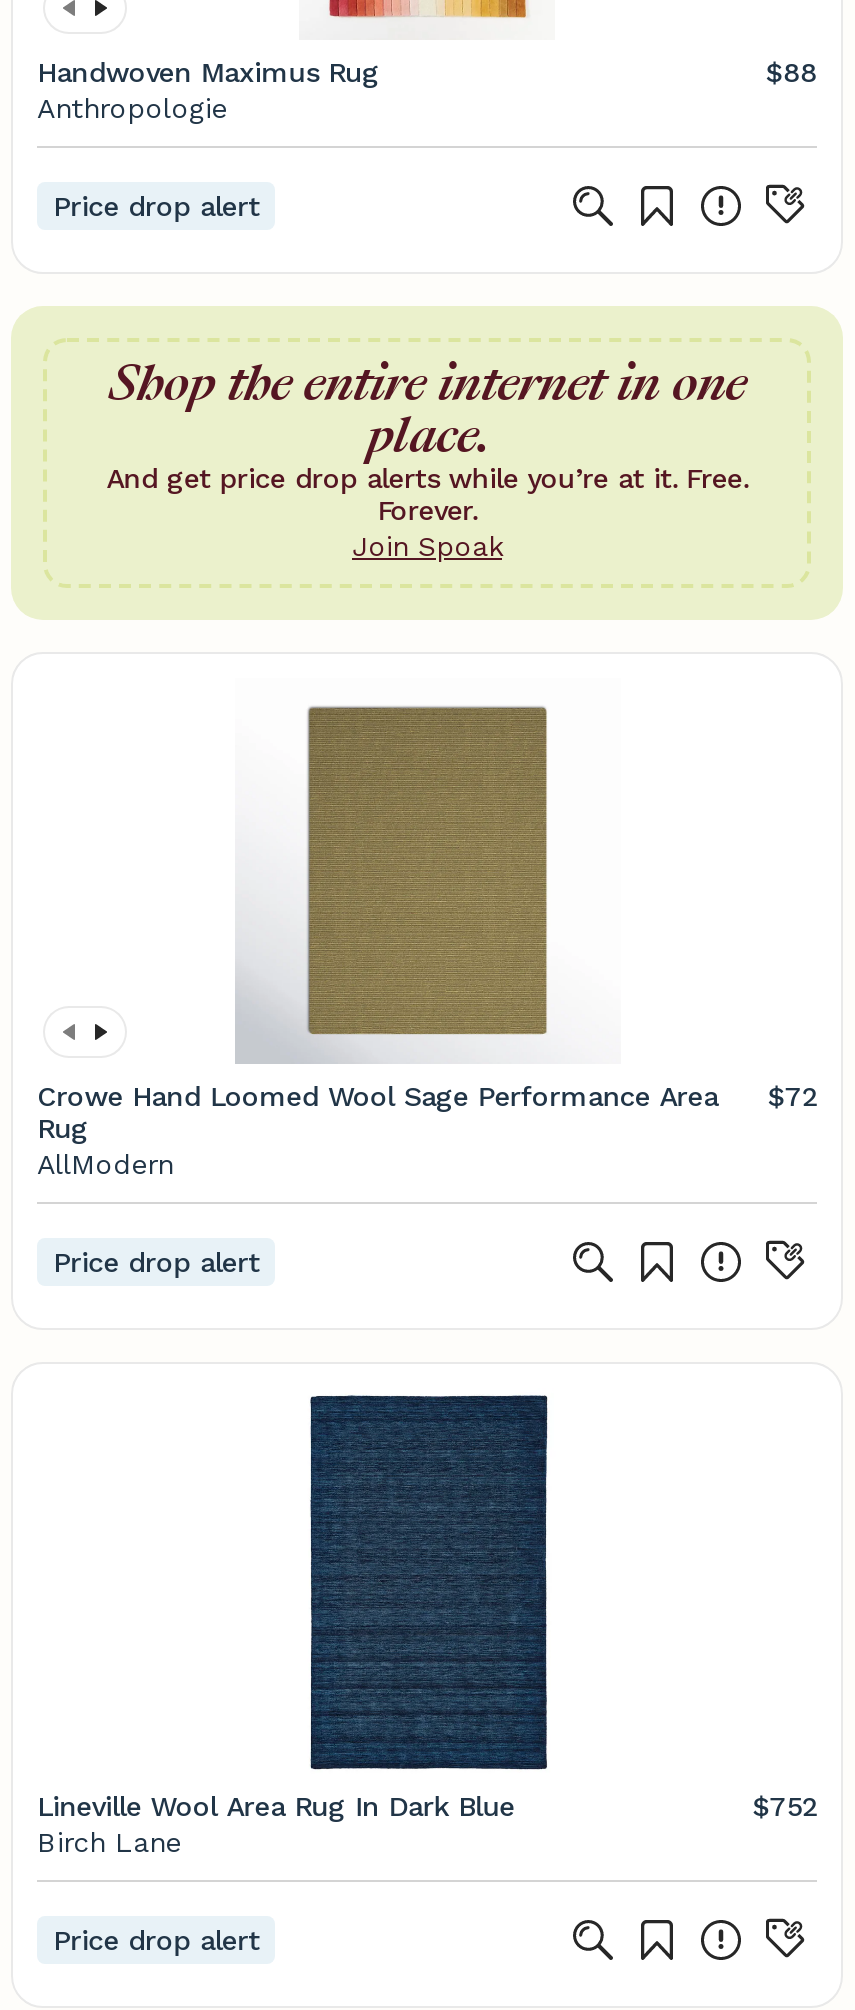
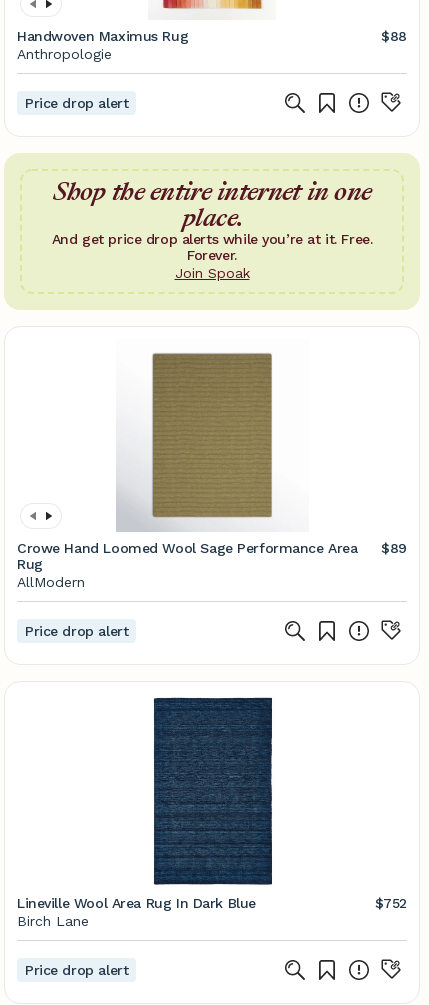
- Crowe Hand Loomed Wool Sage Performance Area $72
+ Crowe Hand Loomed Wool Sage Performance Area $89
